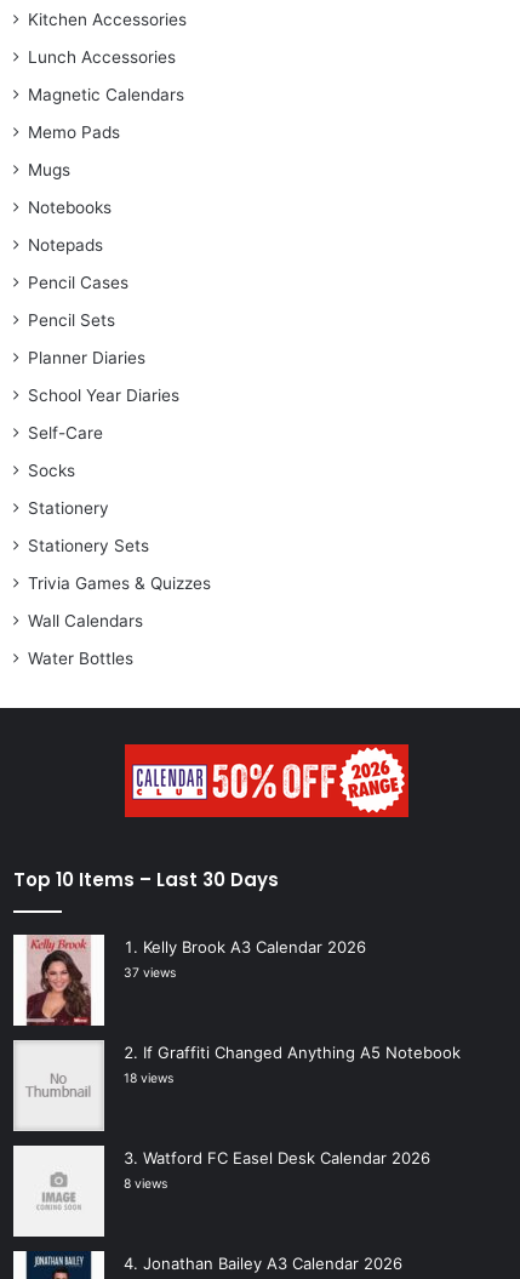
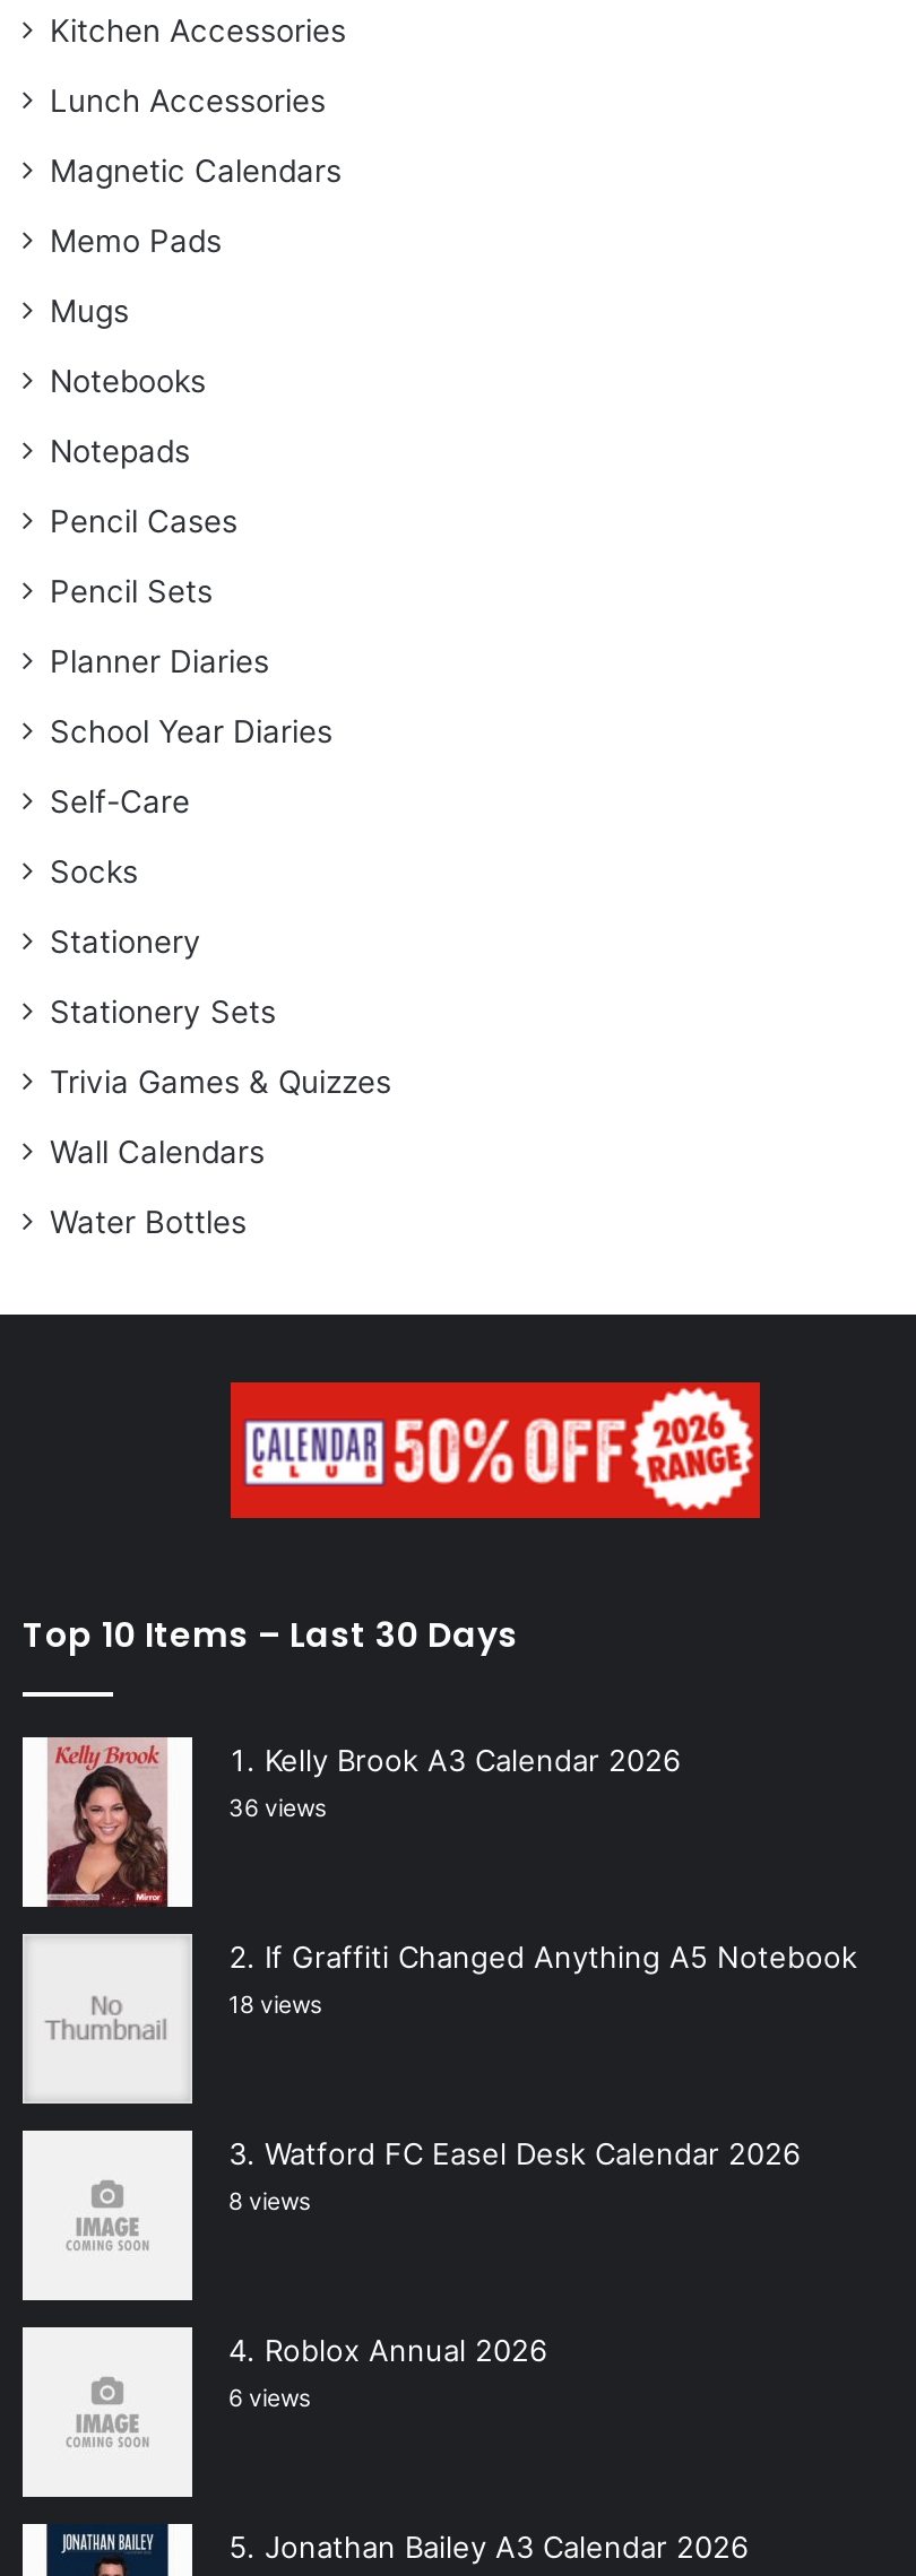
- 37 views
+ 36 views

+ Roblox Annual 2026
+ 6 views
